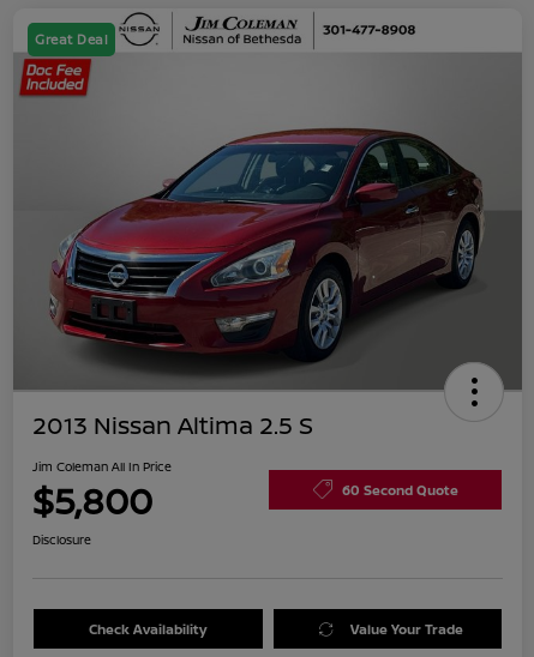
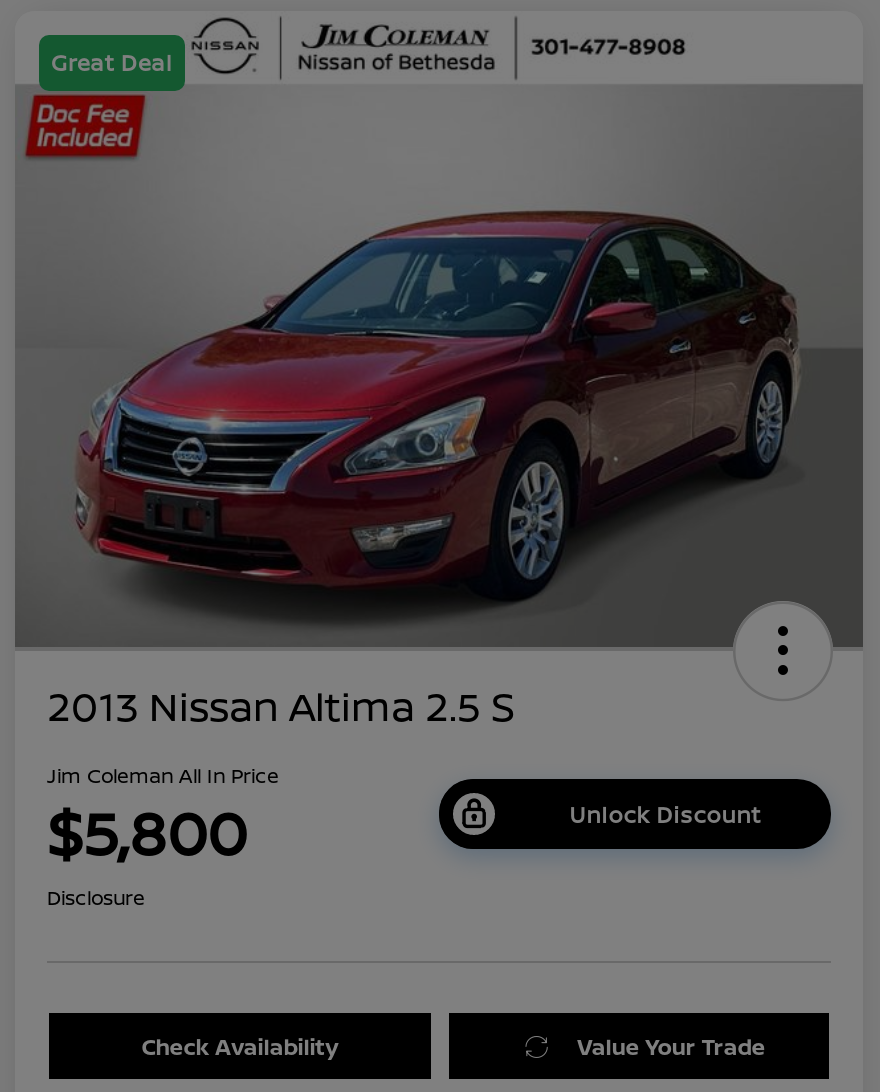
- 60 Second Quote
+ Unlock Discount
